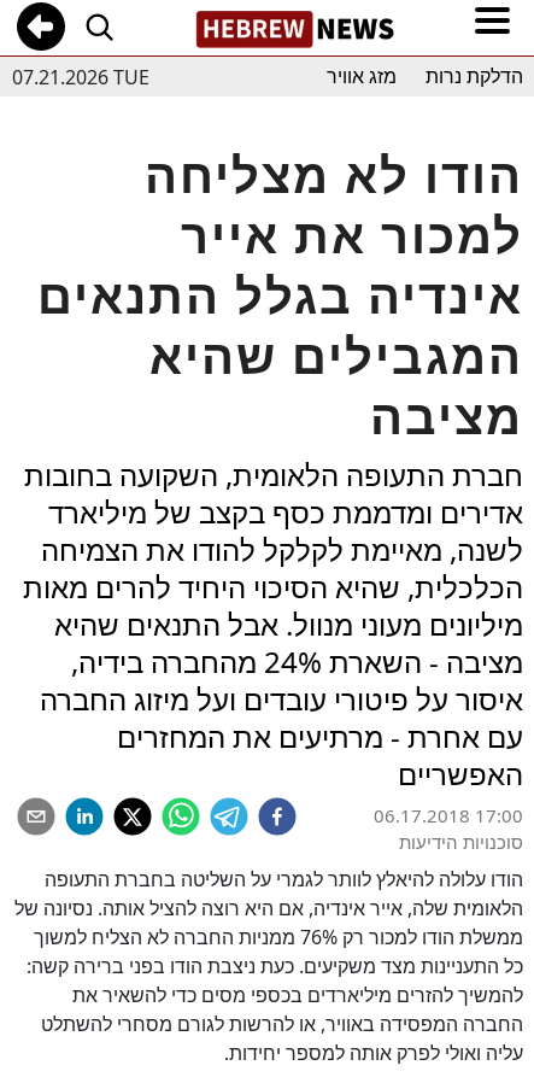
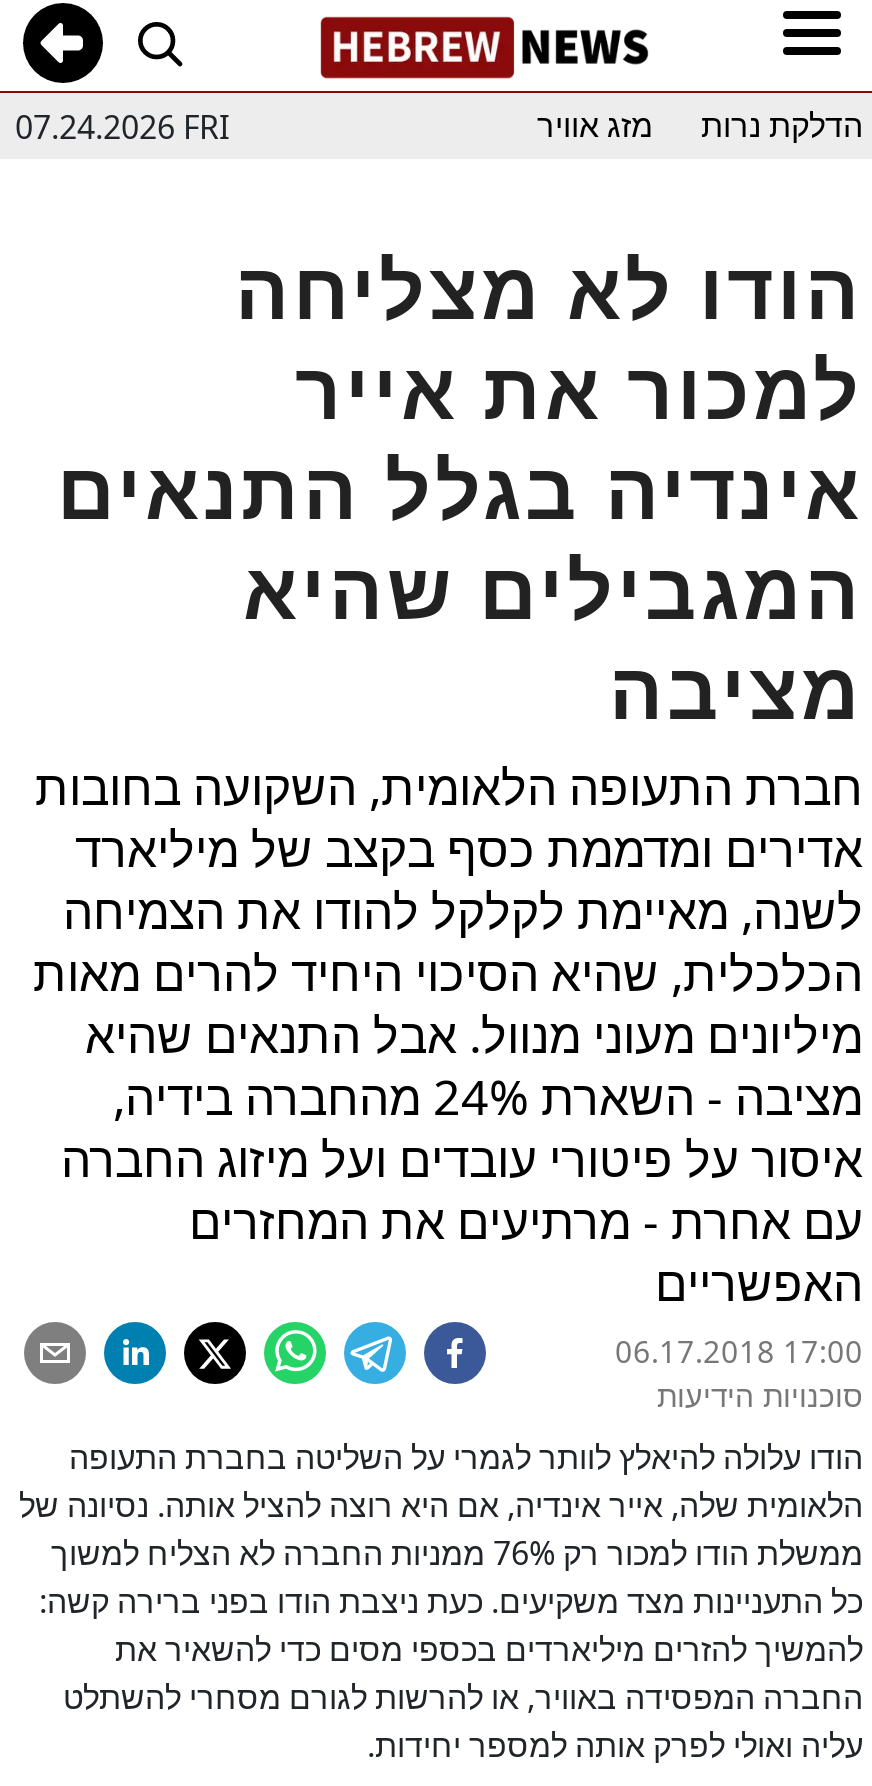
- 07.21.2026 TUE
+ 07.24.2026 FRI
